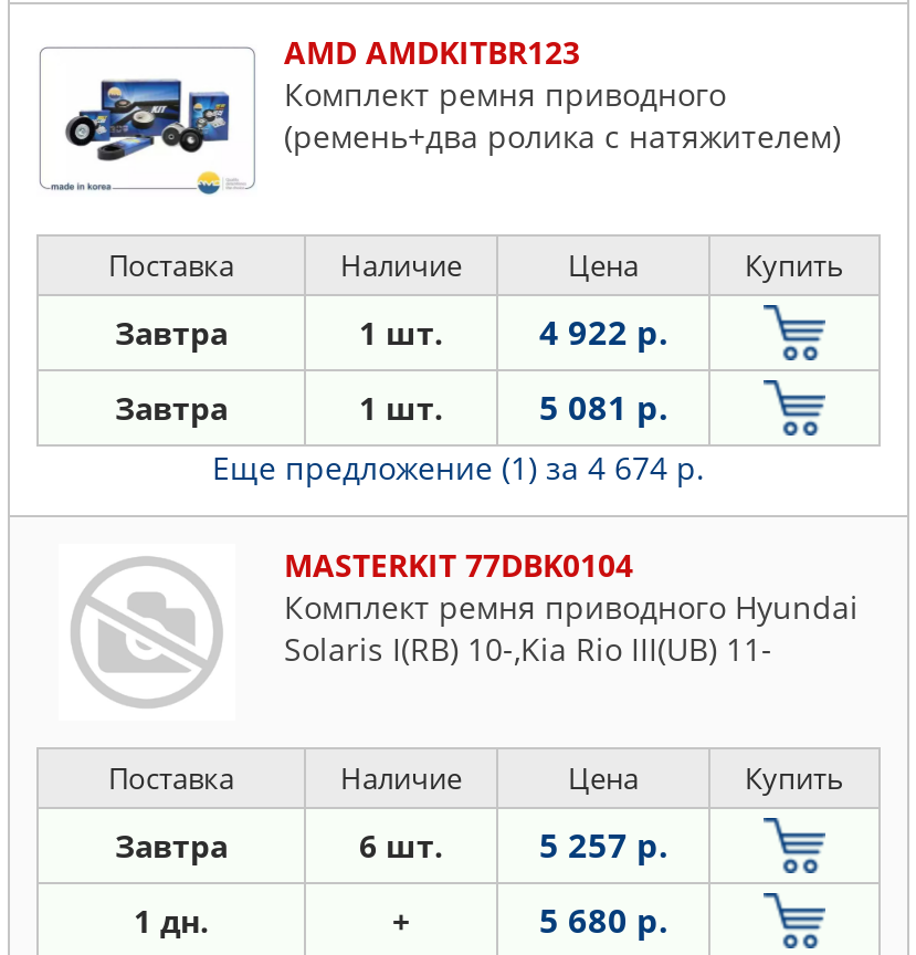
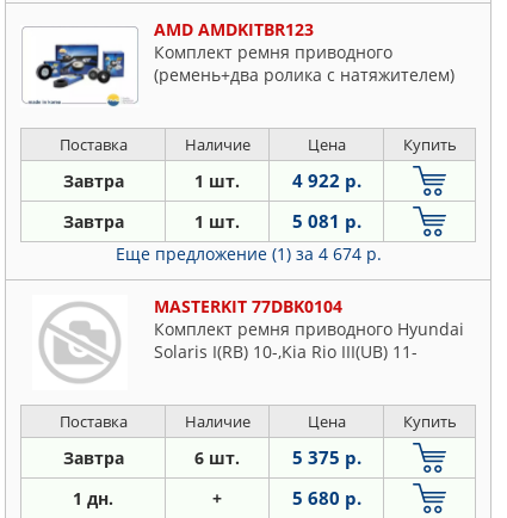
- 5 257 р.
+ 5 375 р.
